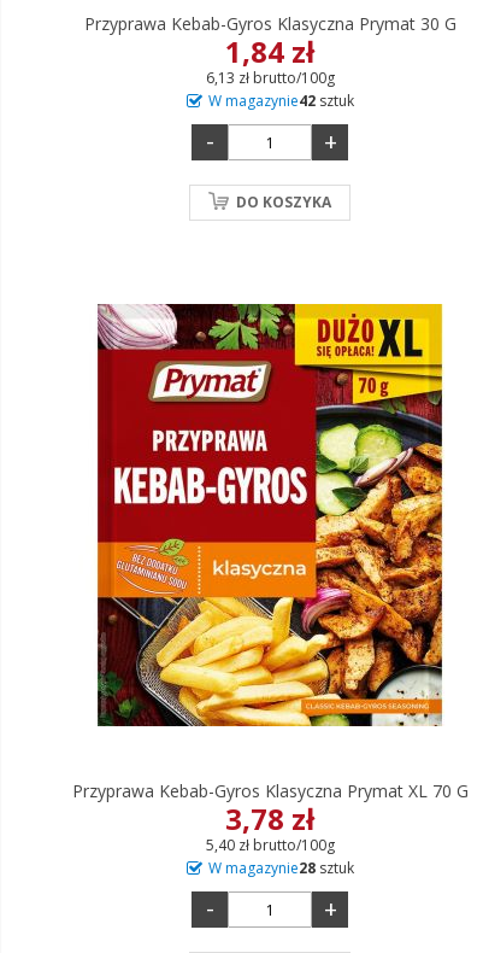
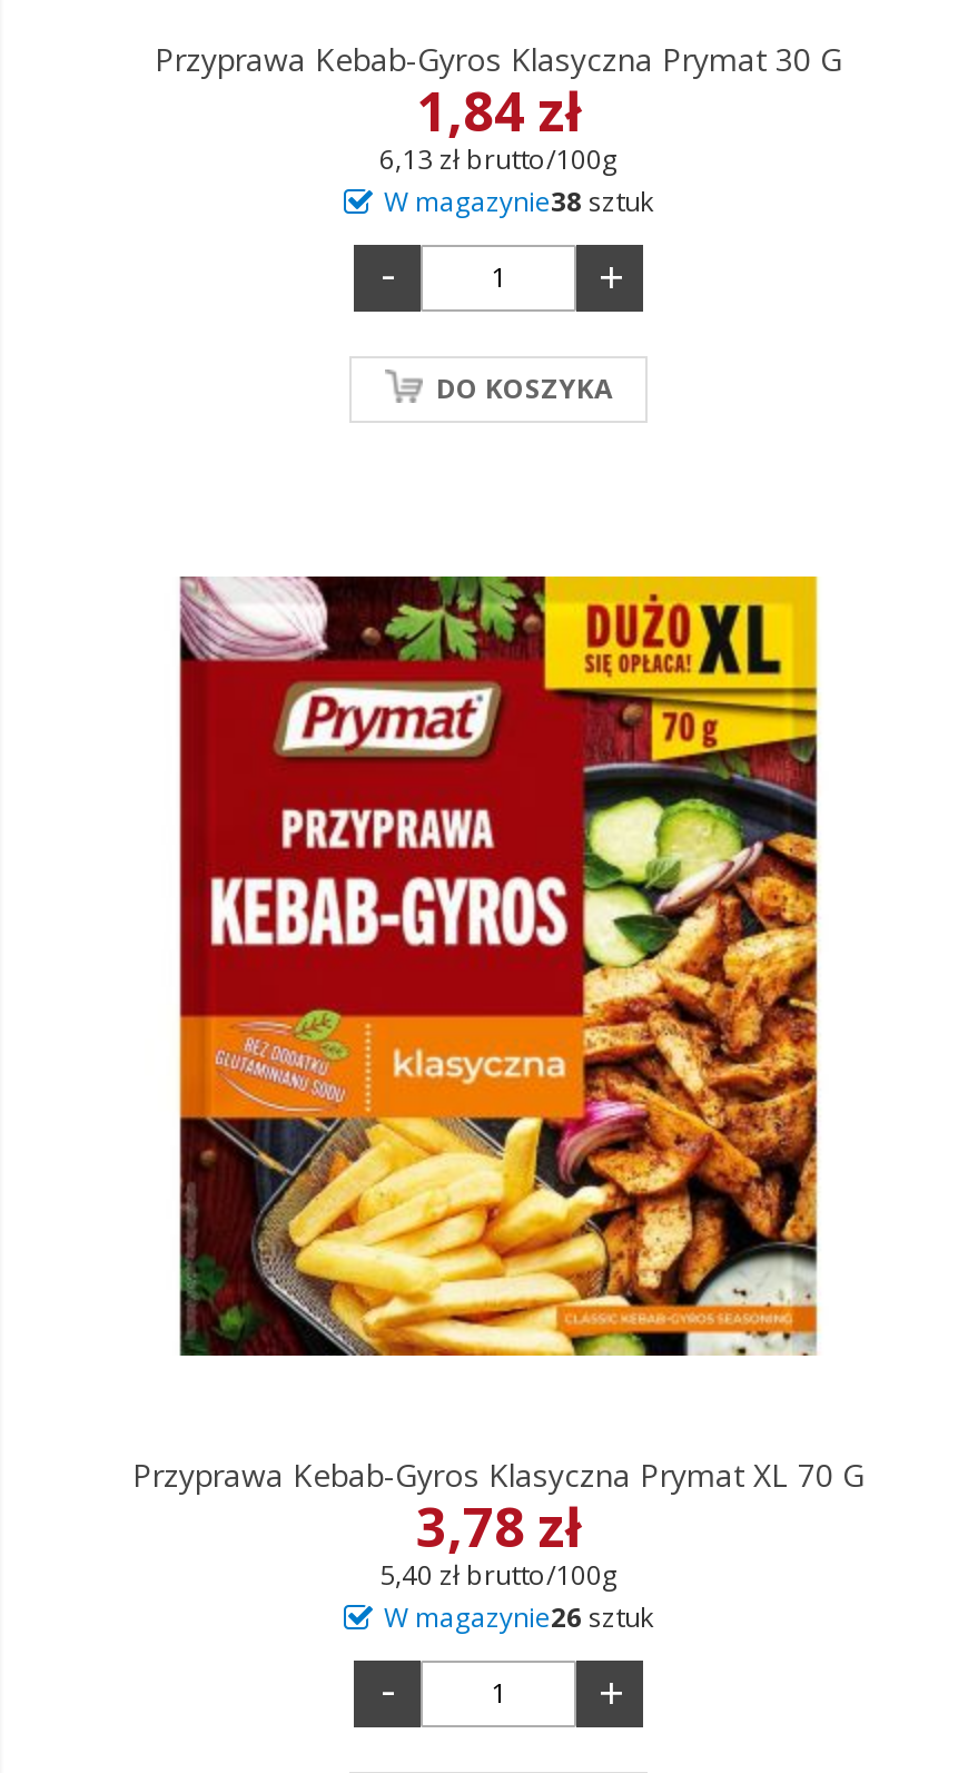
- W magazynie42 sztuk
+ W magazynie38 sztuk

- W magazynie28 sztuk
+ W magazynie26 sztuk
